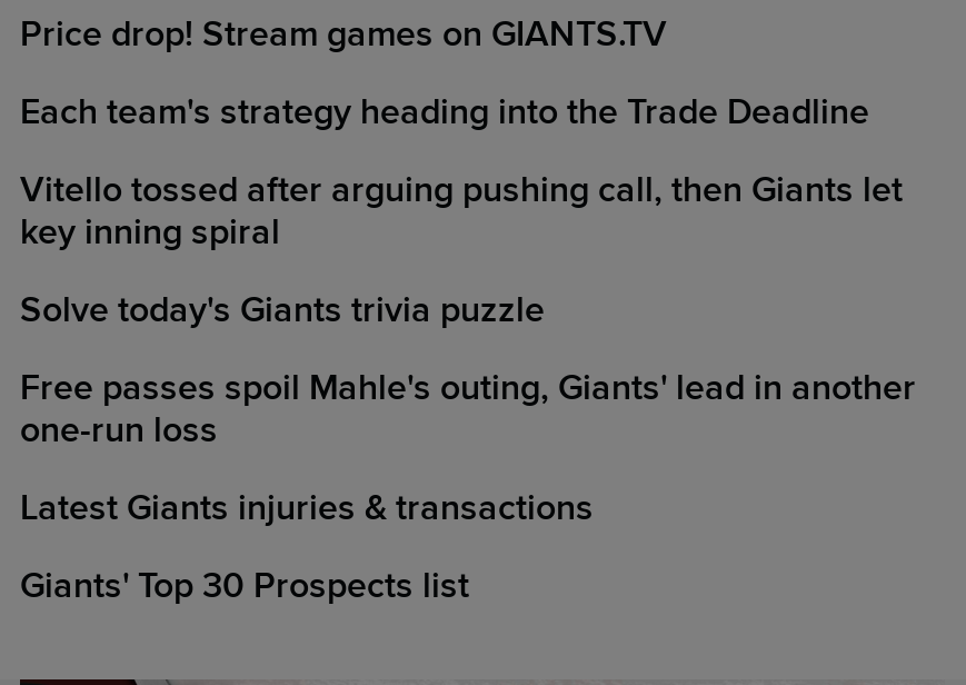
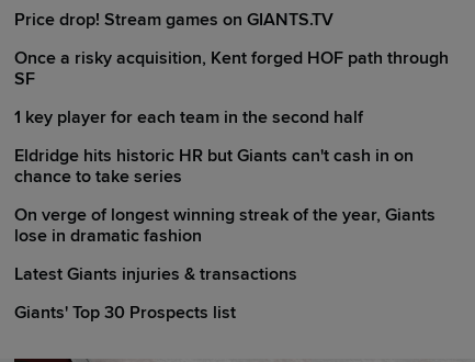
- Each team's strategy heading into the Trade Deadline
+ Once a risky acquisition, Kent forged HOF path through
+ SF

- Vitello tossed after arguing pushing call, then Giants let
- key inning spiral
+ 1 key player for each team in the second half

- Solve today's Giants trivia puzzle
+ Eldridge hits historic HR but Giants can't cash in on
+ chance to take series

- Free passes spoil Mahle's outing, Giants' lead in another
- one-run loss
+ On verge of longest winning streak of the year, Giants
+ lose in dramatic fashion
